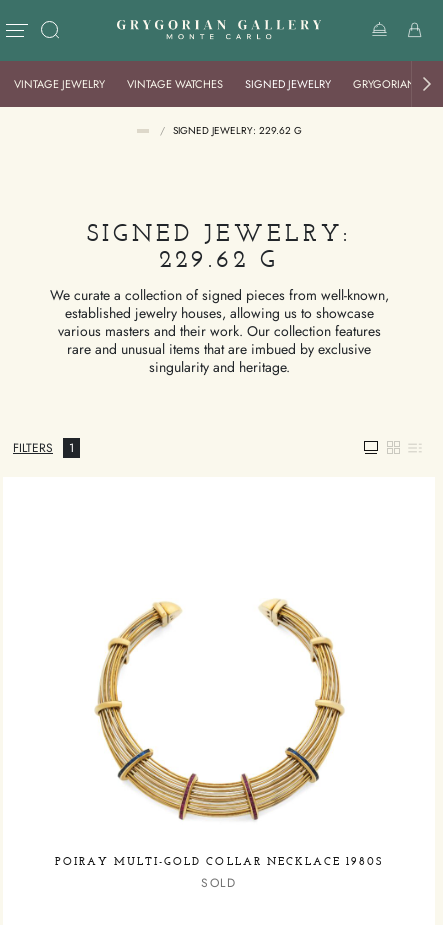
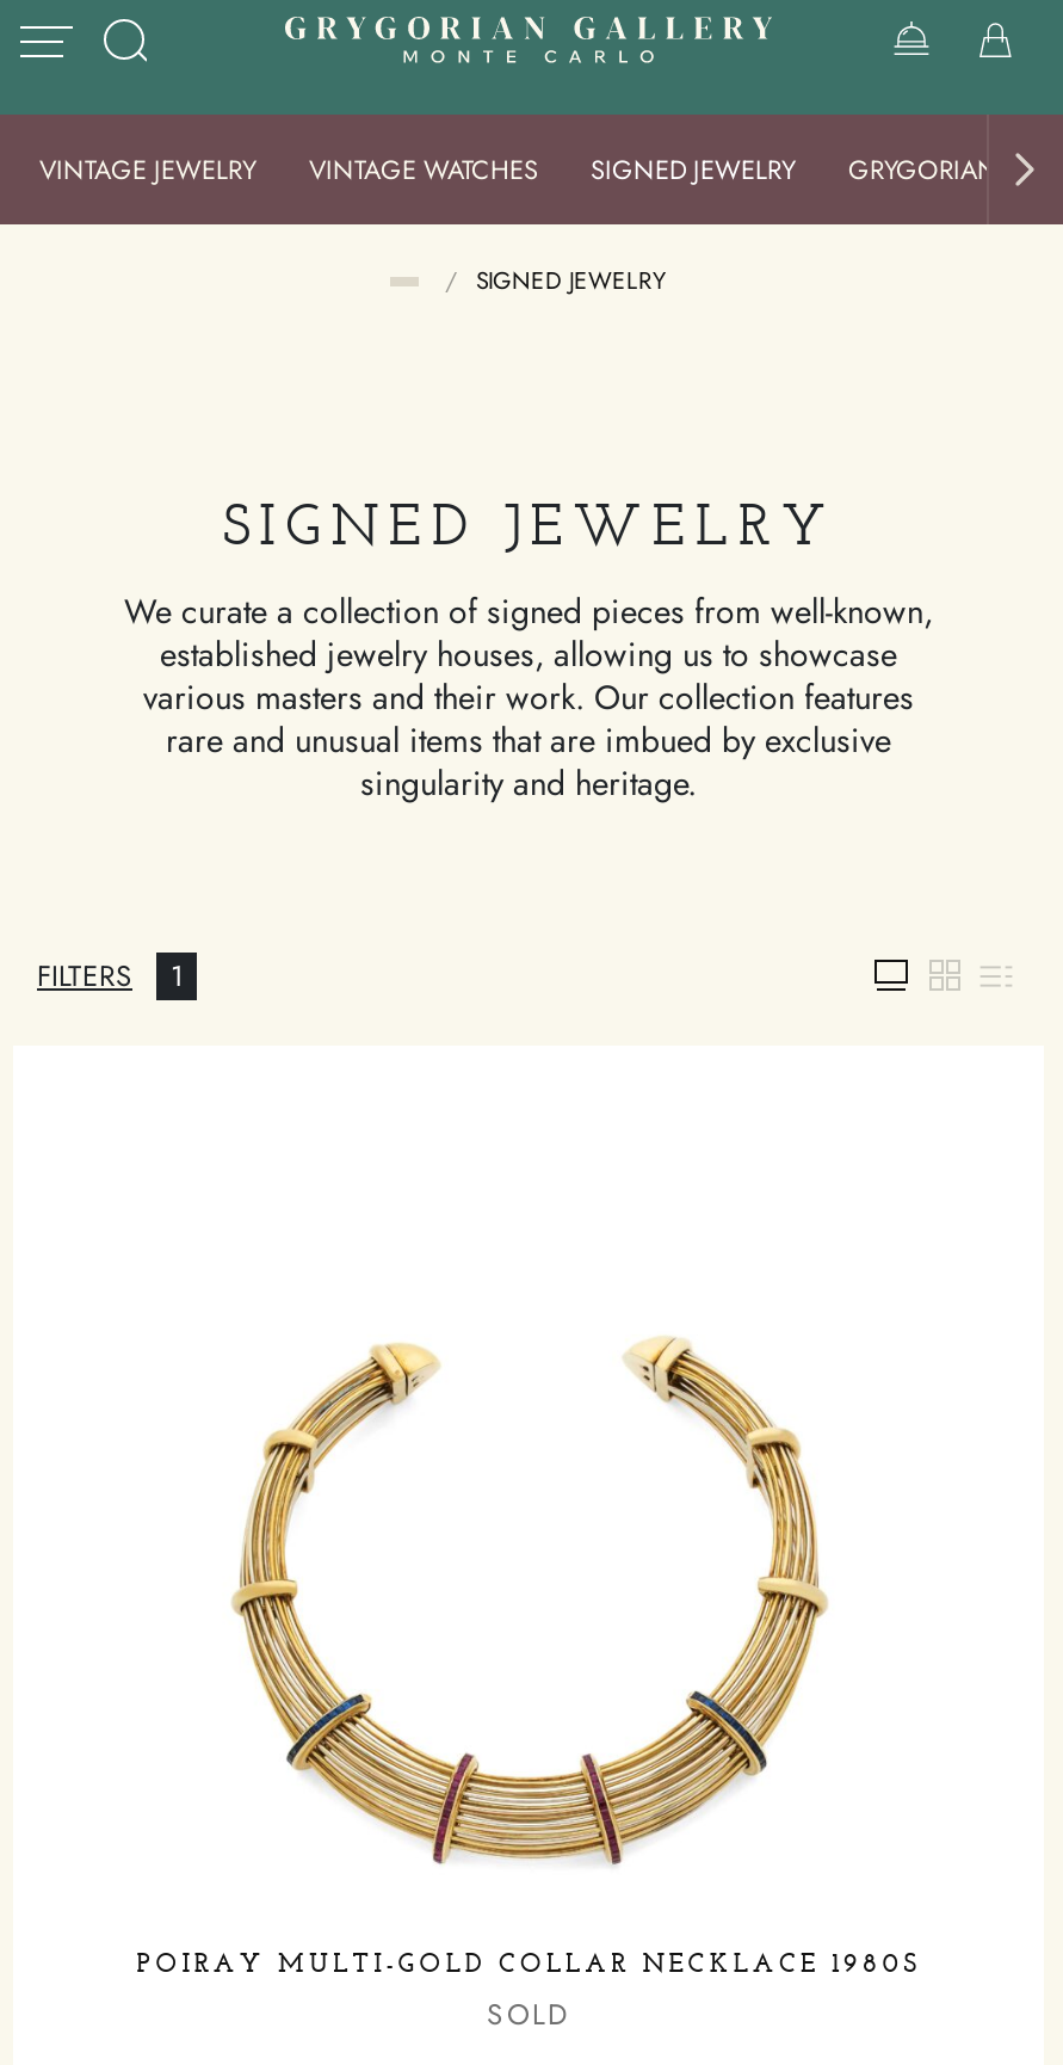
- / SIGNED JEWELRY: 229.62 G
+ / SIGNED JEWELRY

- SIGNED JEWELRY:
- 229.62 G
+ SIGNED JEWELRY
